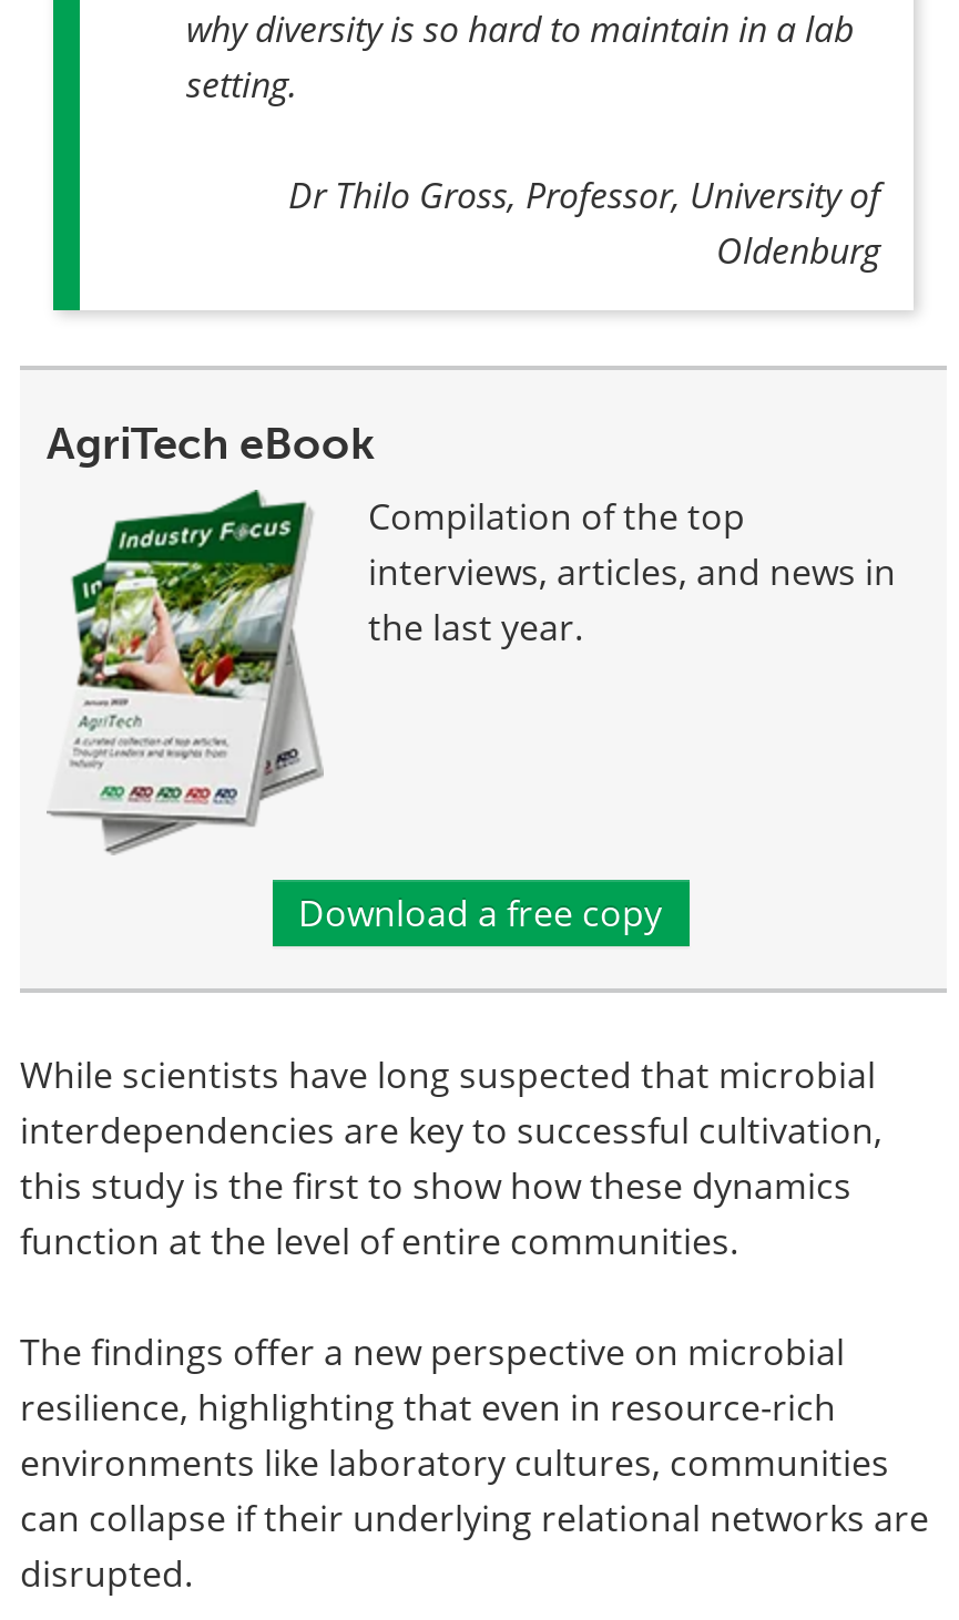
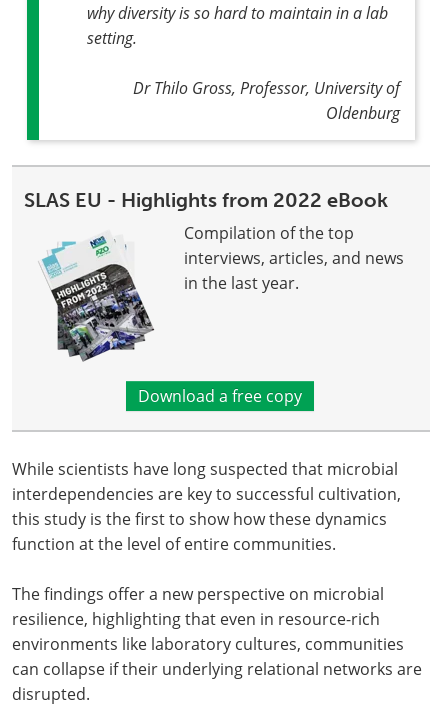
- AgriTech eBook
+ SLAS EU - Highlights from 2022 eBook

- [image]
+ [image]
